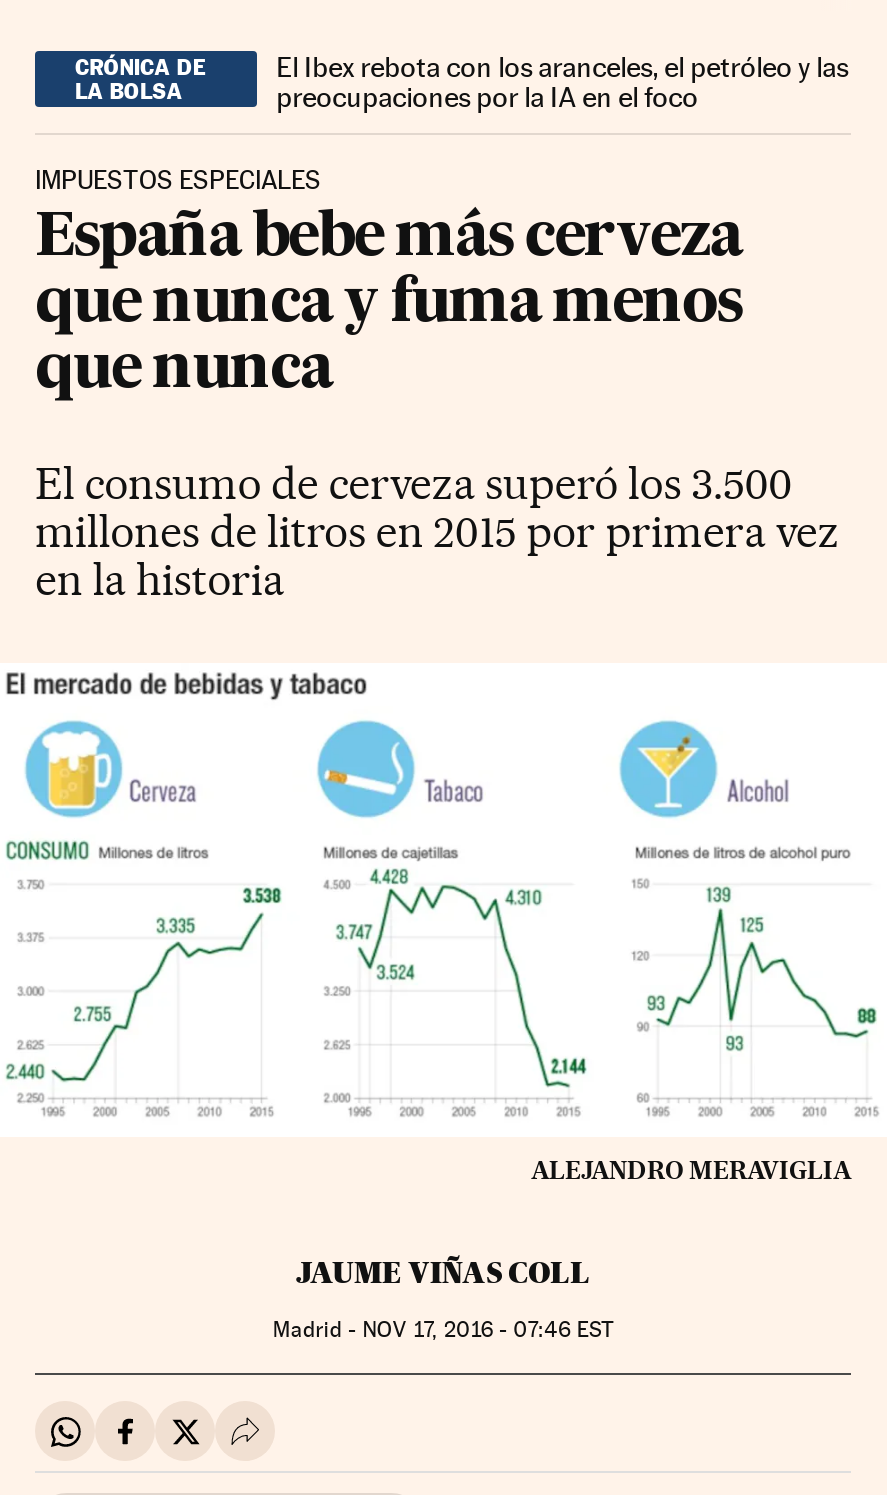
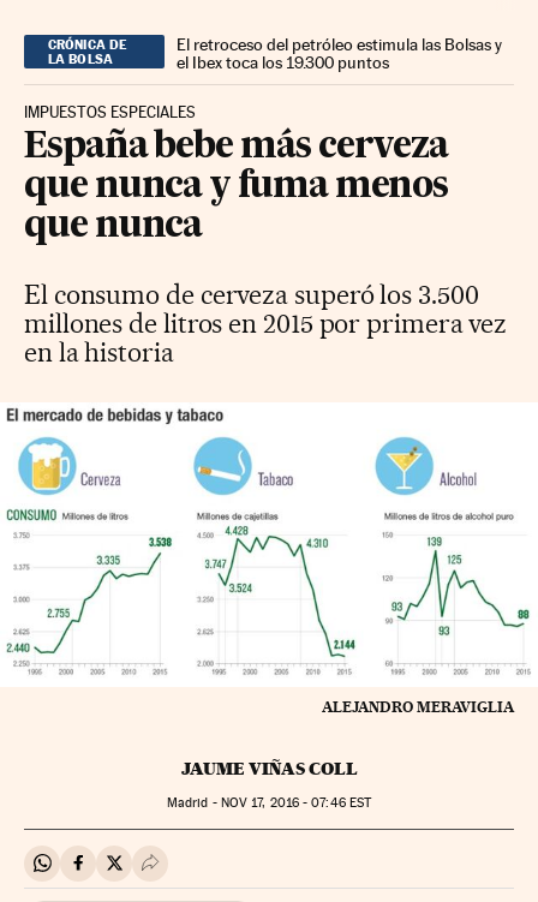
- El Ibex rebota con los aranceles, el petróleo y las
- preocupaciones por la IA en el foco
+ El retroceso del petróleo estimula las Bolsas y
+ el Ibex toca los 19.300 puntos
